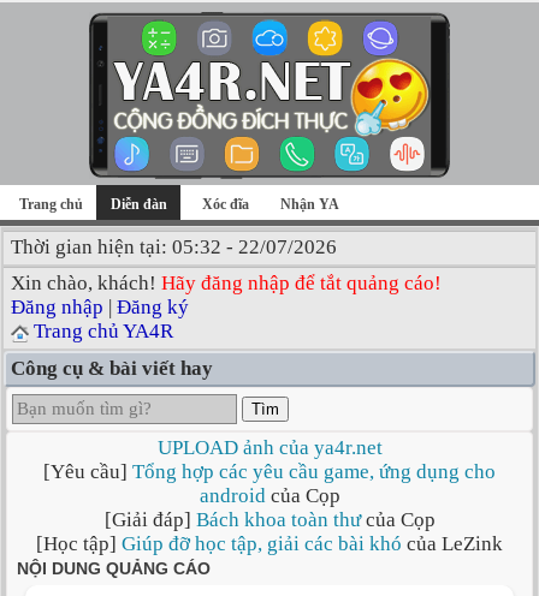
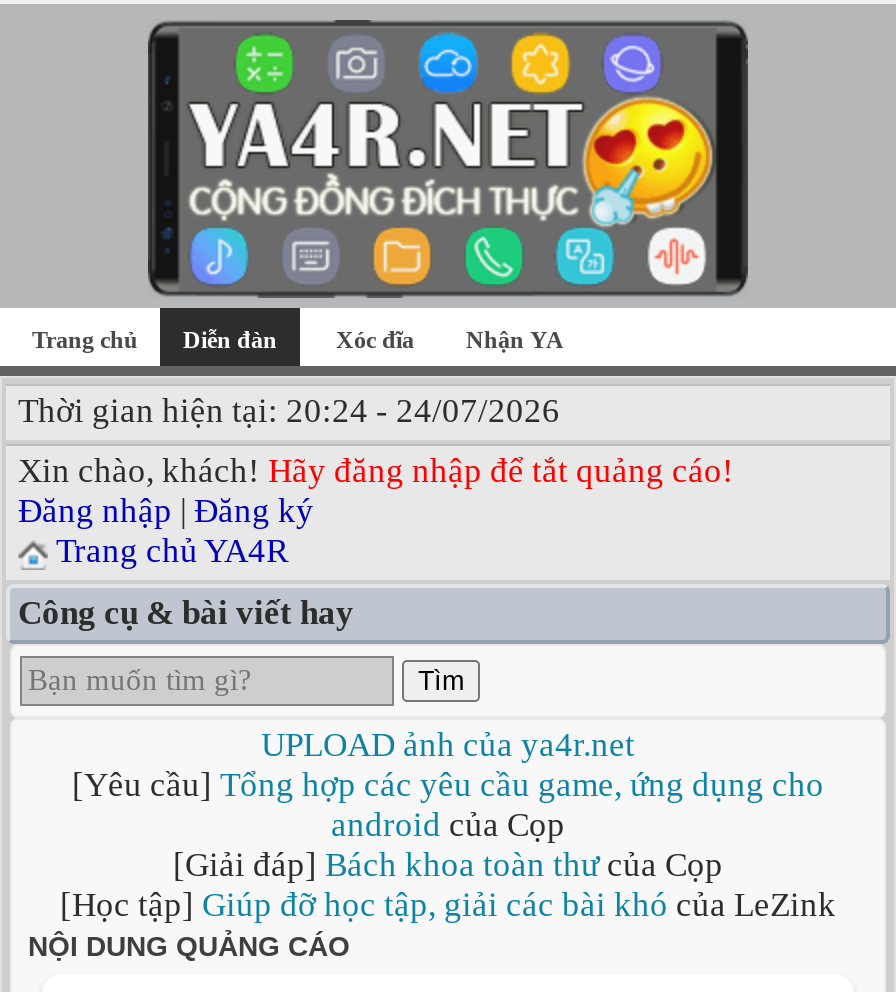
- Thời gian hiện tại: 05:32 - 22/07/2026
+ Thời gian hiện tại: 20:24 - 24/07/2026
